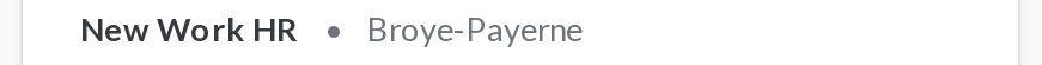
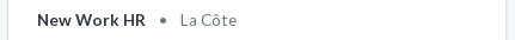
- Broye-Payerne
+ La Côte
